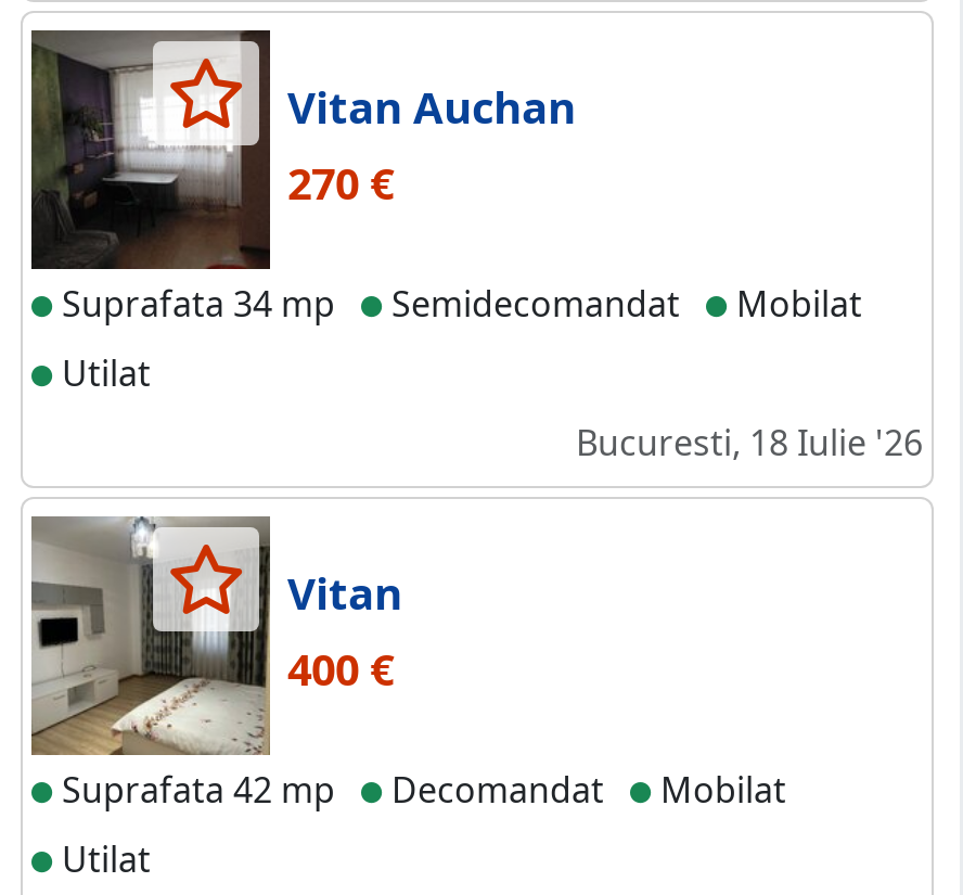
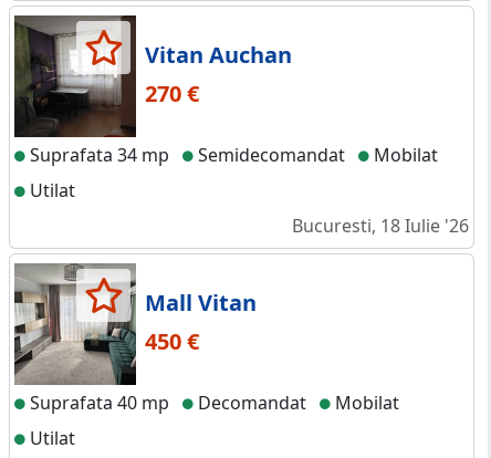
- [image]
- Vitan
- 400 €
+ [image]
+ Mall Vitan
+ 450 €

- Suprafata 42 mp Decomandat Mobilat
+ Suprafata 40 mp Decomandat Mobilat
